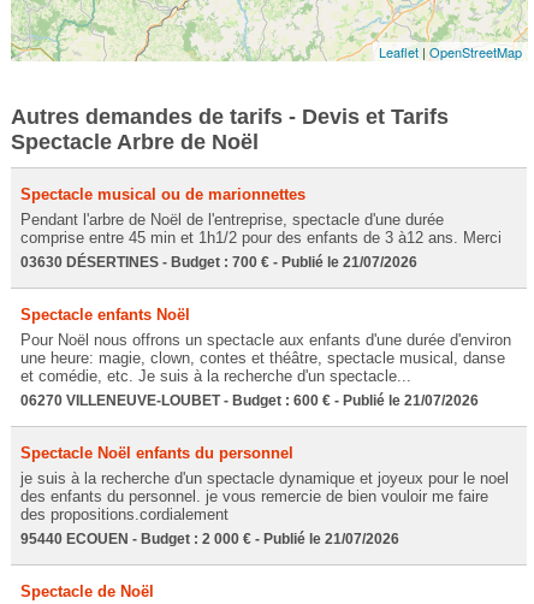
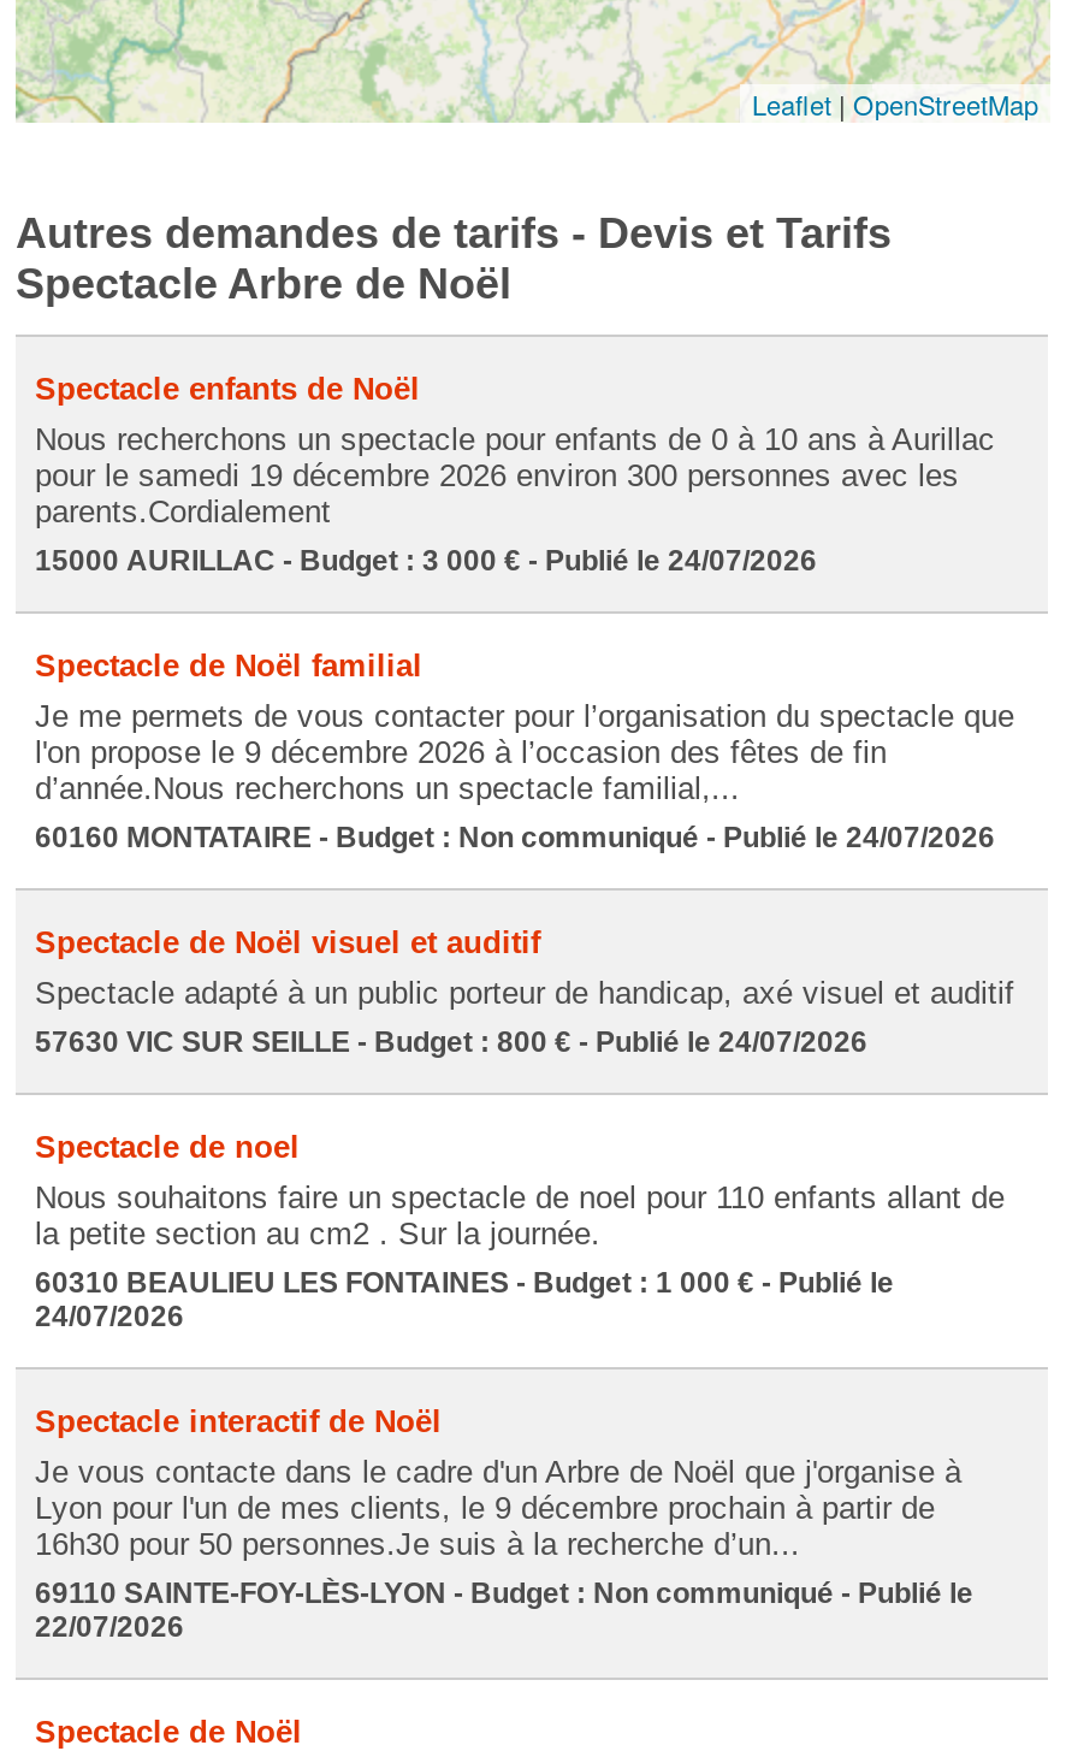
- Spectacle musical ou de marionnettes
- Pendant l'arbre de Noël de l'entreprise, spectacle d'une durée
- comprise entre 45 min et 1h1/2 pour des enfants de 3 à12 ans. Merci
- 03630 DÉSERTINES - Budget : 700 € - Publié le 21/07/2026
- Spectacle enfants Noël
- Pour Noël nous offrons un spectacle aux enfants d'une durée d'environ
- une heure: magie, clown, contes et théâtre, spectacle musical, danse
- et comédie, etc. Je suis à la recherche d'un spectacle...
- 06270 VILLENEUVE-LOUBET - Budget : 600 € - Publié le 21/07/2026
- Spectacle Noël enfants du personnel
- je suis à la recherche d'un spectacle dynamique et joyeux pour le noel
- des enfants du personnel. je vous remercie de bien vouloir me faire
- des propositions.cordialement
- 95440 ECOUEN - Budget : 2 000 € - Publié le 21/07/2026
+ Spectacle enfants de Noël
+ Nous recherchons un spectacle pour enfants de 0 à 10 ans à Aurillac
+ pour le samedi 19 décembre 2026 environ 300 personnes avec les
+ parents.Cordialement
+ 15000 AURILLAC - Budget : 3 000 € - Publié le 24/07/2026
+ Spectacle de Noël familial
+ Je me permets de vous contacter pour l’organisation du spectacle que
+ l'on propose le 9 décembre 2026 à l’occasion des fêtes de fin
+ d’année.Nous recherchons un spectacle familial,...
+ 60160 MONTATAIRE - Budget : Non communiqué - Publié le 24/07/2026
+ Spectacle de Noël visuel et auditif
+ Spectacle adapté à un public porteur de handicap, axé visuel et auditif
+ 57630 VIC SUR SEILLE - Budget : 800 € - Publié le 24/07/2026
+ Spectacle de noel
+ Nous souhaitons faire un spectacle de noel pour 110 enfants allant de
+ la petite section au cm2 . Sur la journée.
+ 60310 BEAULIEU LES FONTAINES - Budget : 1 000 € - Publié le
+ 24/07/2026
+ Spectacle interactif de Noël
+ Je vous contacte dans le cadre d'un Arbre de Noël que j'organise à
+ Lyon pour l'un de mes clients, le 9 décembre prochain à partir de
+ 16h30 pour 50 personnes.Je suis à la recherche d’un...
+ 69110 SAINTE-FOY-LÈS-LYON - Budget : Non communiqué - Publié le
+ 22/07/2026
